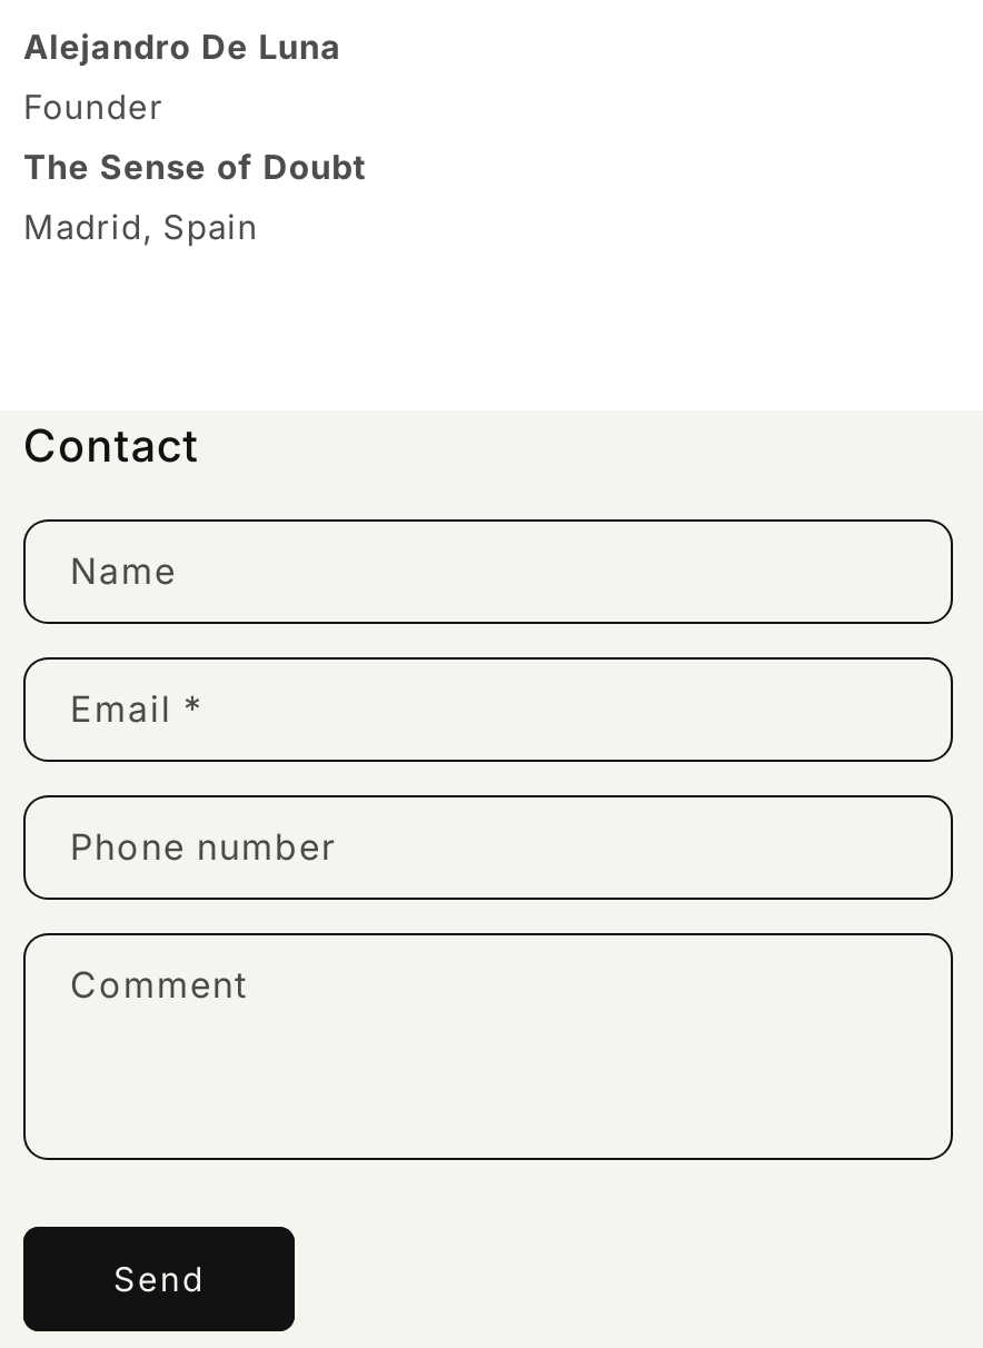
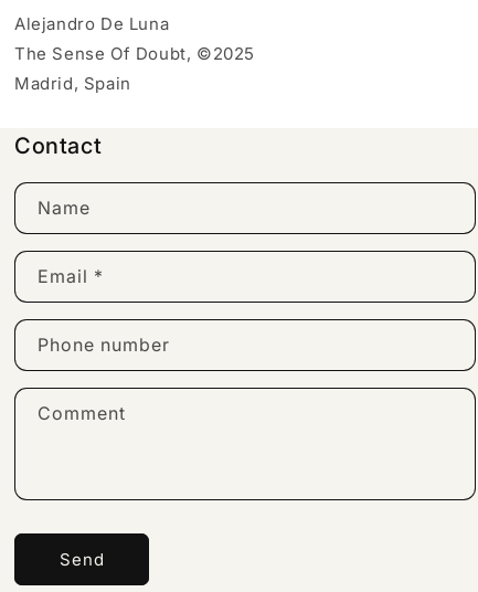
- Founder
- The Sense of Doubt
+ The Sense Of Doubt, ©2025
